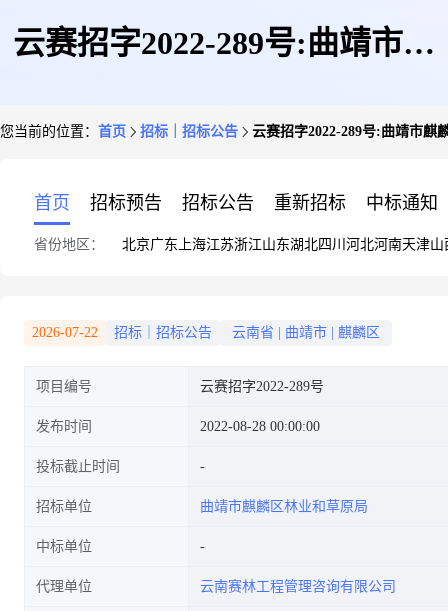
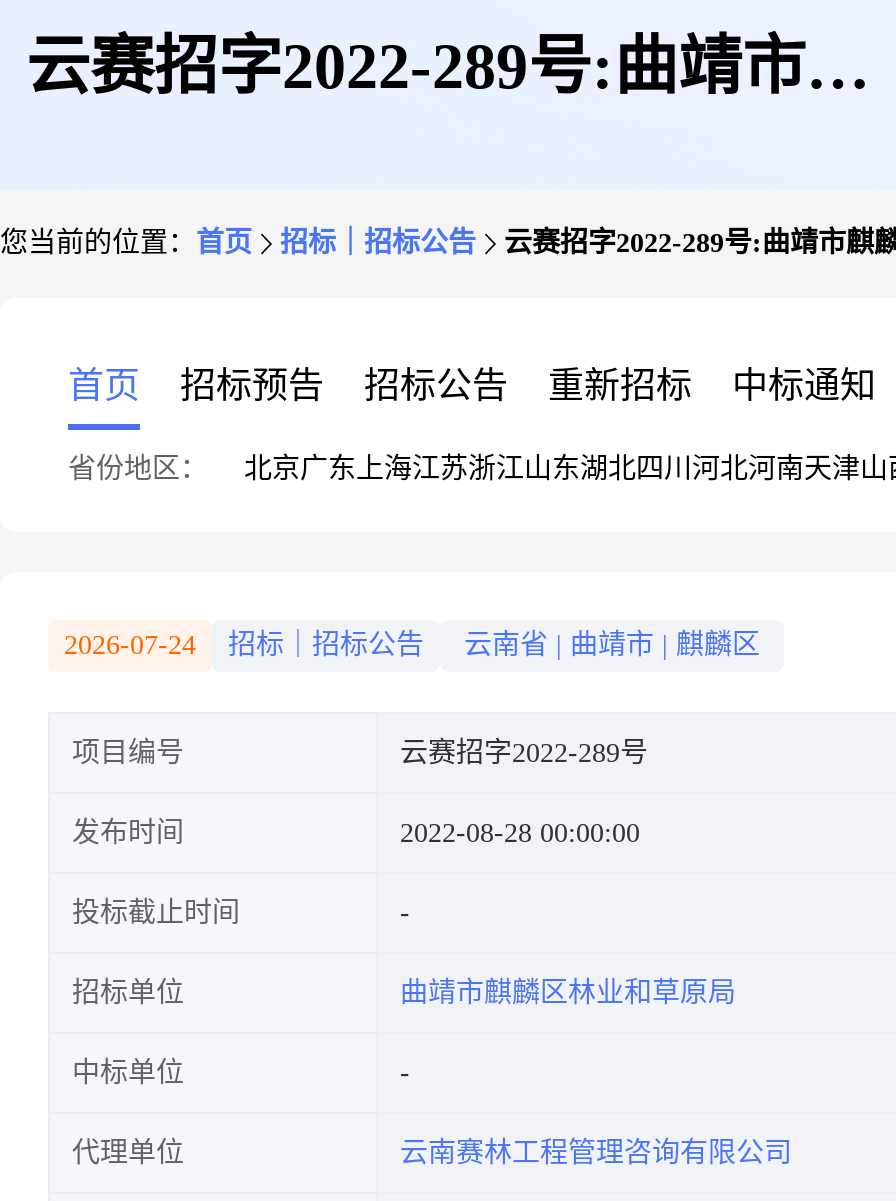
- 2026-07-22
+ 2026-07-24
